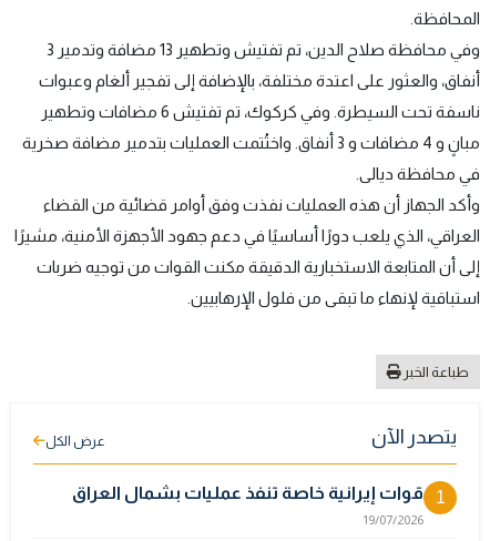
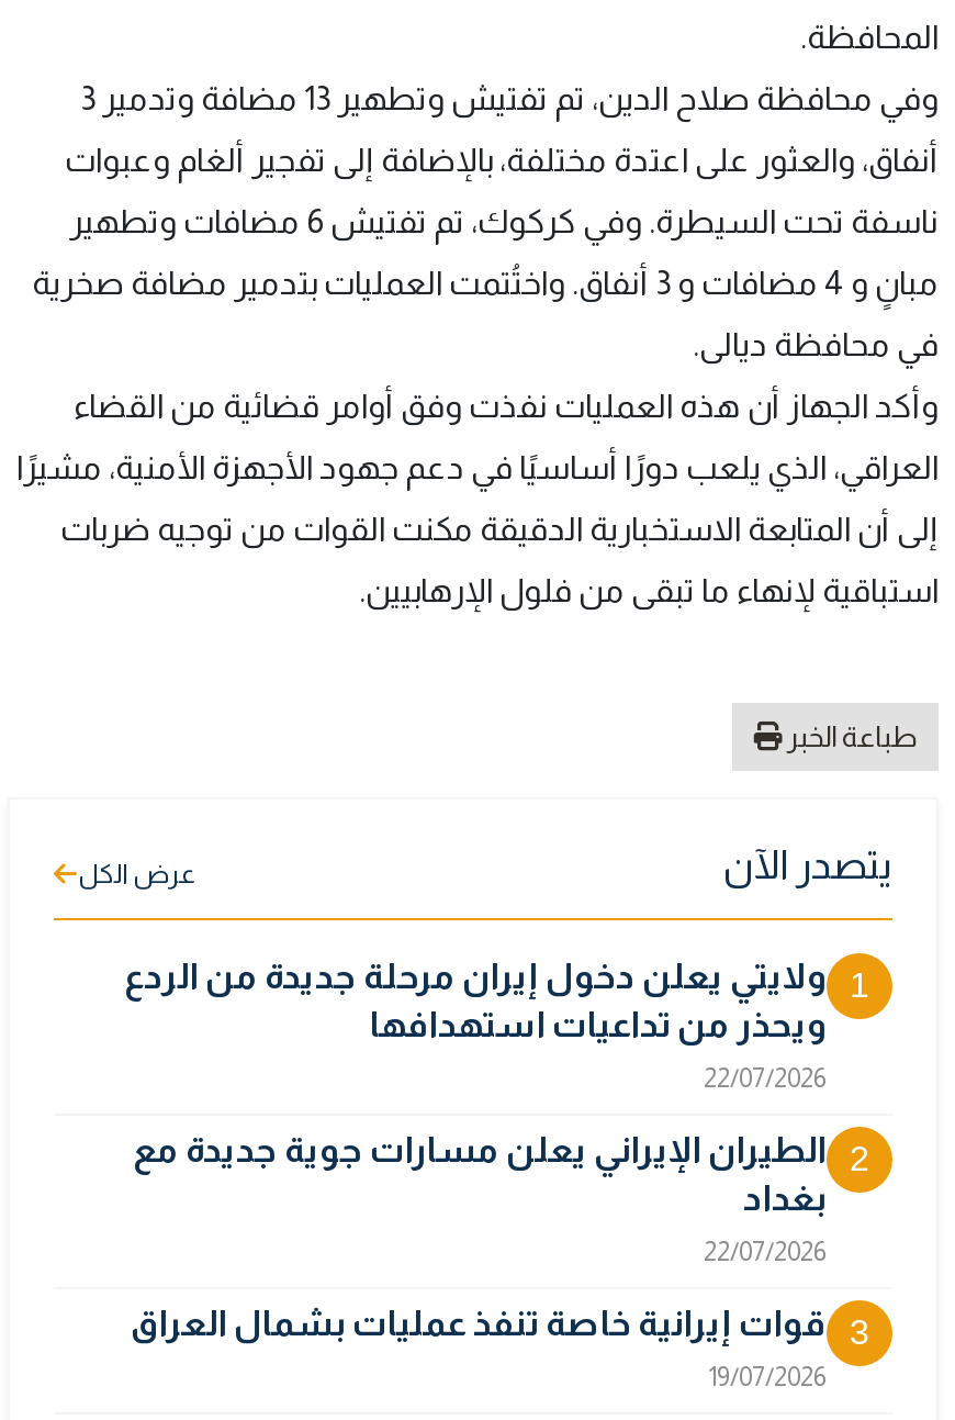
+ ولايتي يعلن دخول إيران مرحلة جديدة من الردع
+ ويحذر من تداعيات استهدافها
+ 22/07/2026
+ 2
+ الطيران الإيراني يعلن مسارات جوية جديدة مع
+ بغداد
+ 22/07/2026
+ 3
